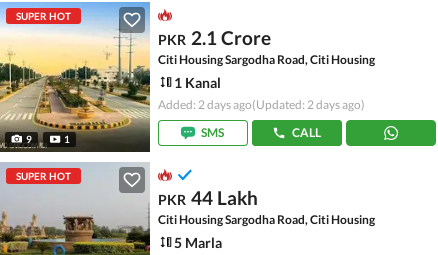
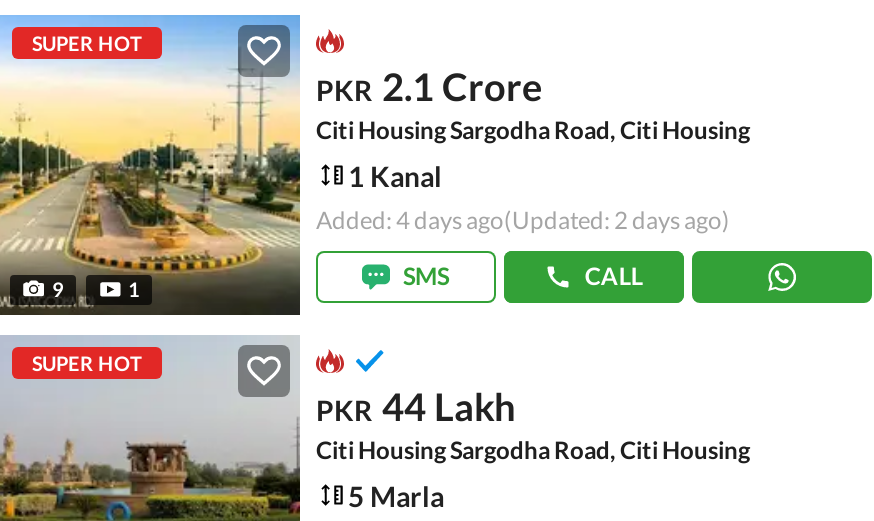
- Added: 2 days ago(Updated: 2 days ago)
+ Added: 4 days ago(Updated: 2 days ago)
